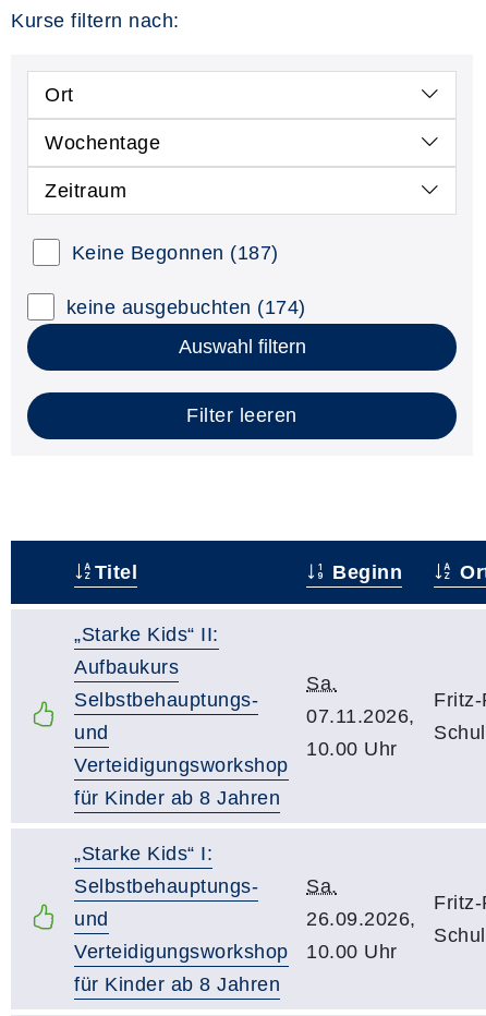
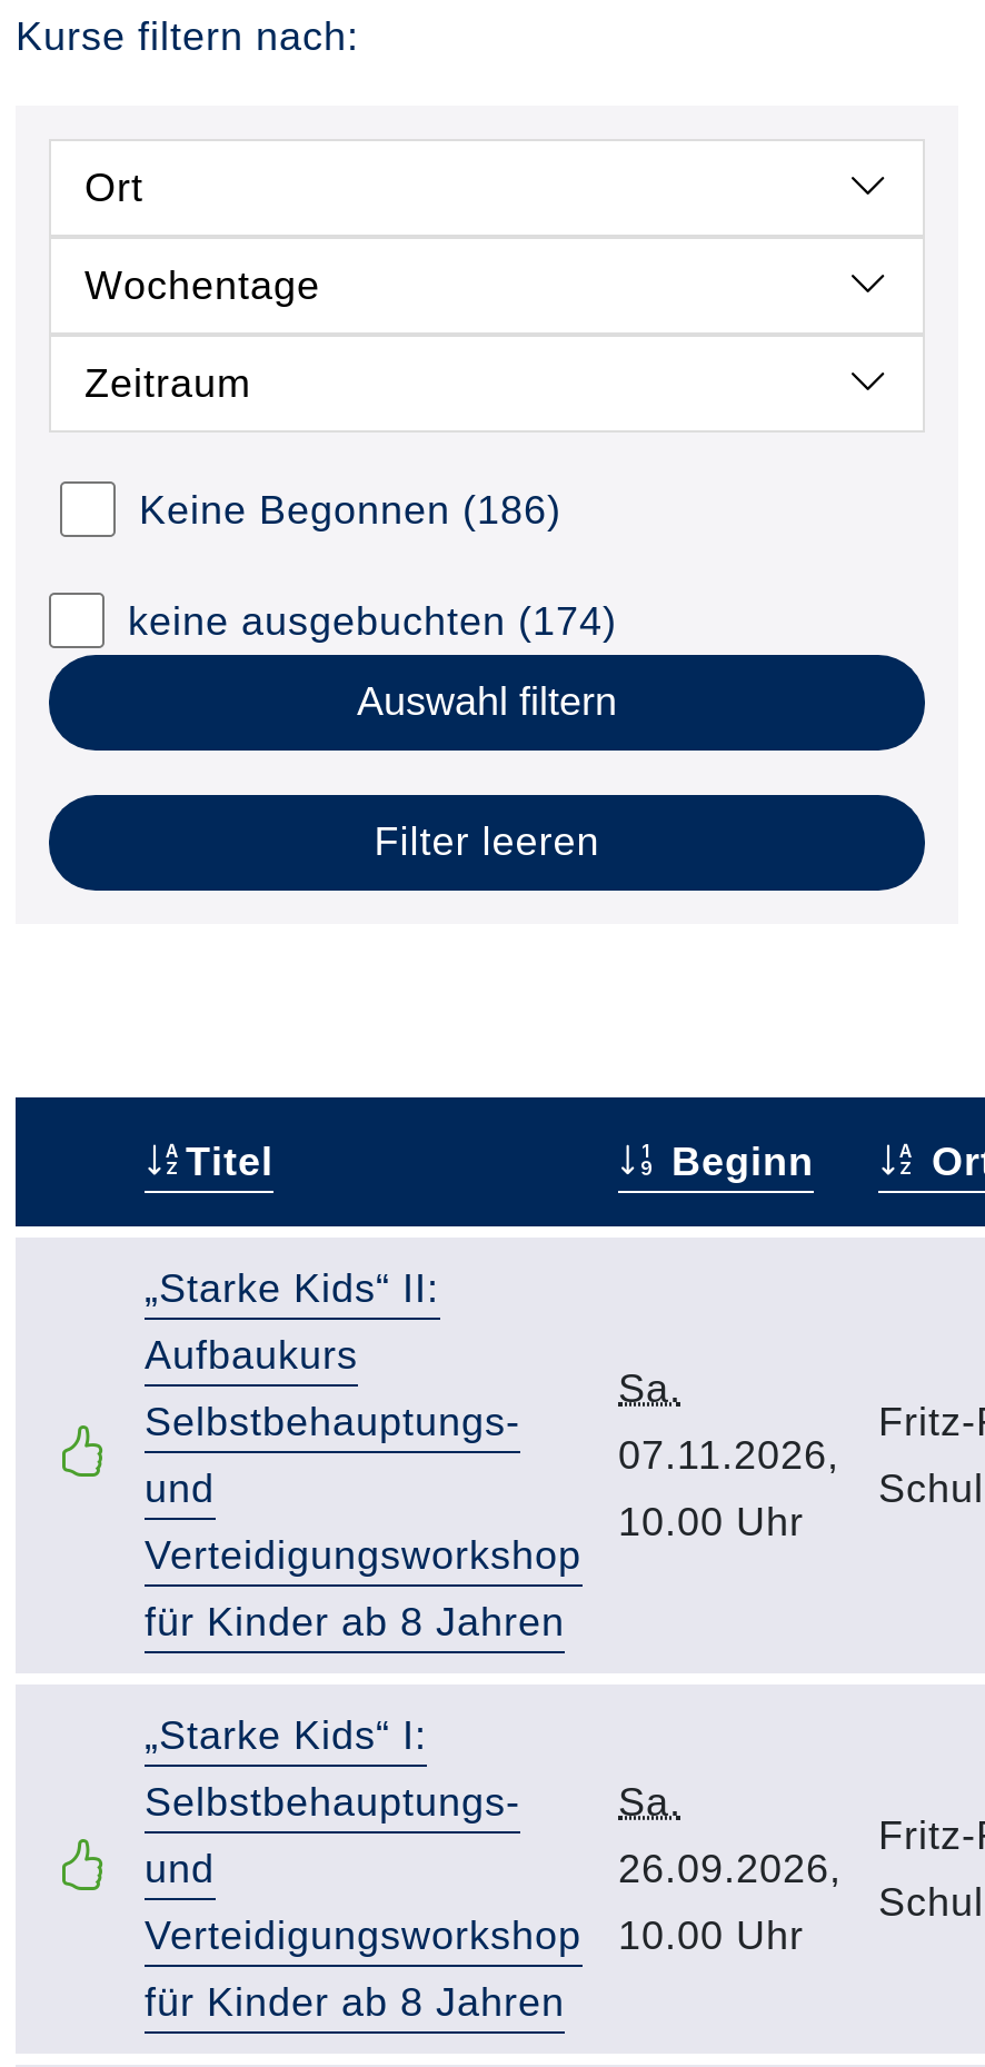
- Keine Begonnen (187)
+ Keine Begonnen (186)
